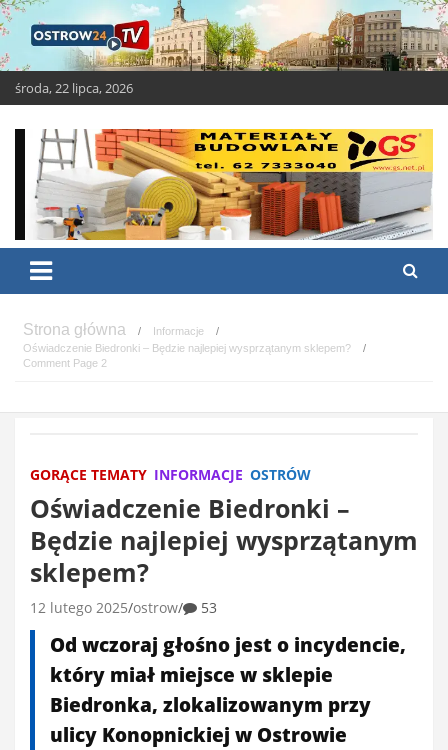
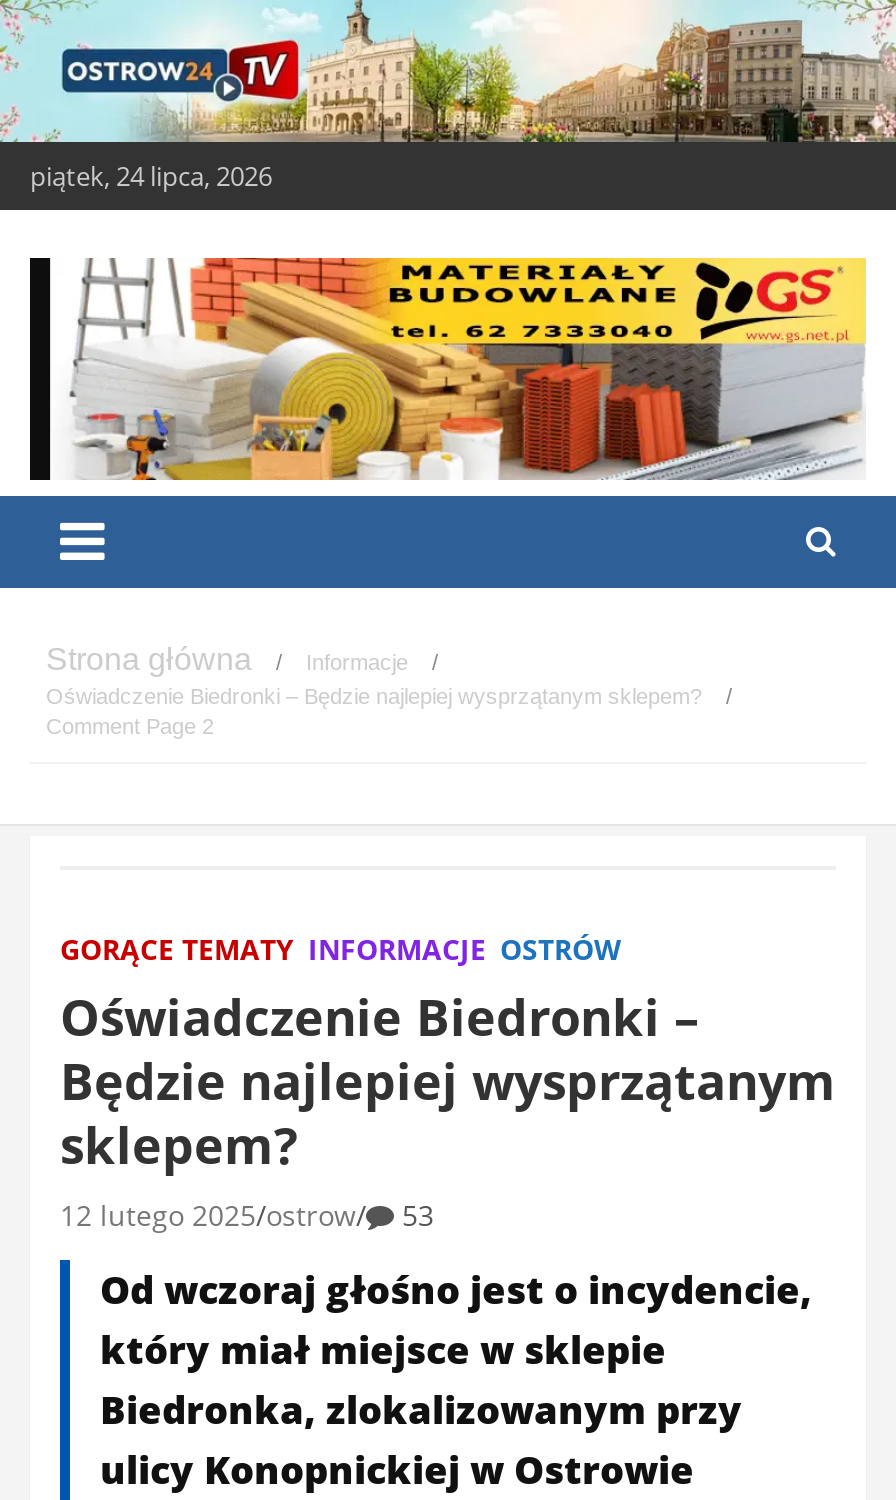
- środa, 22 lipca, 2026
+ piątek, 24 lipca, 2026
